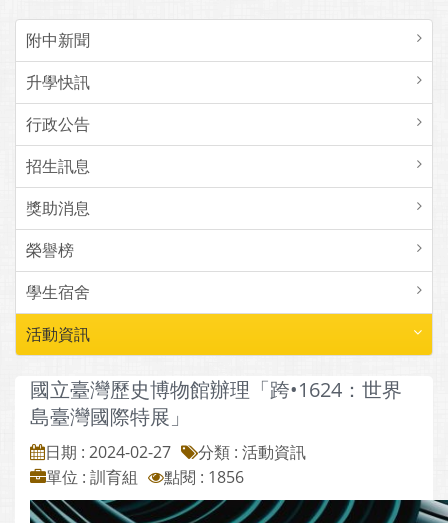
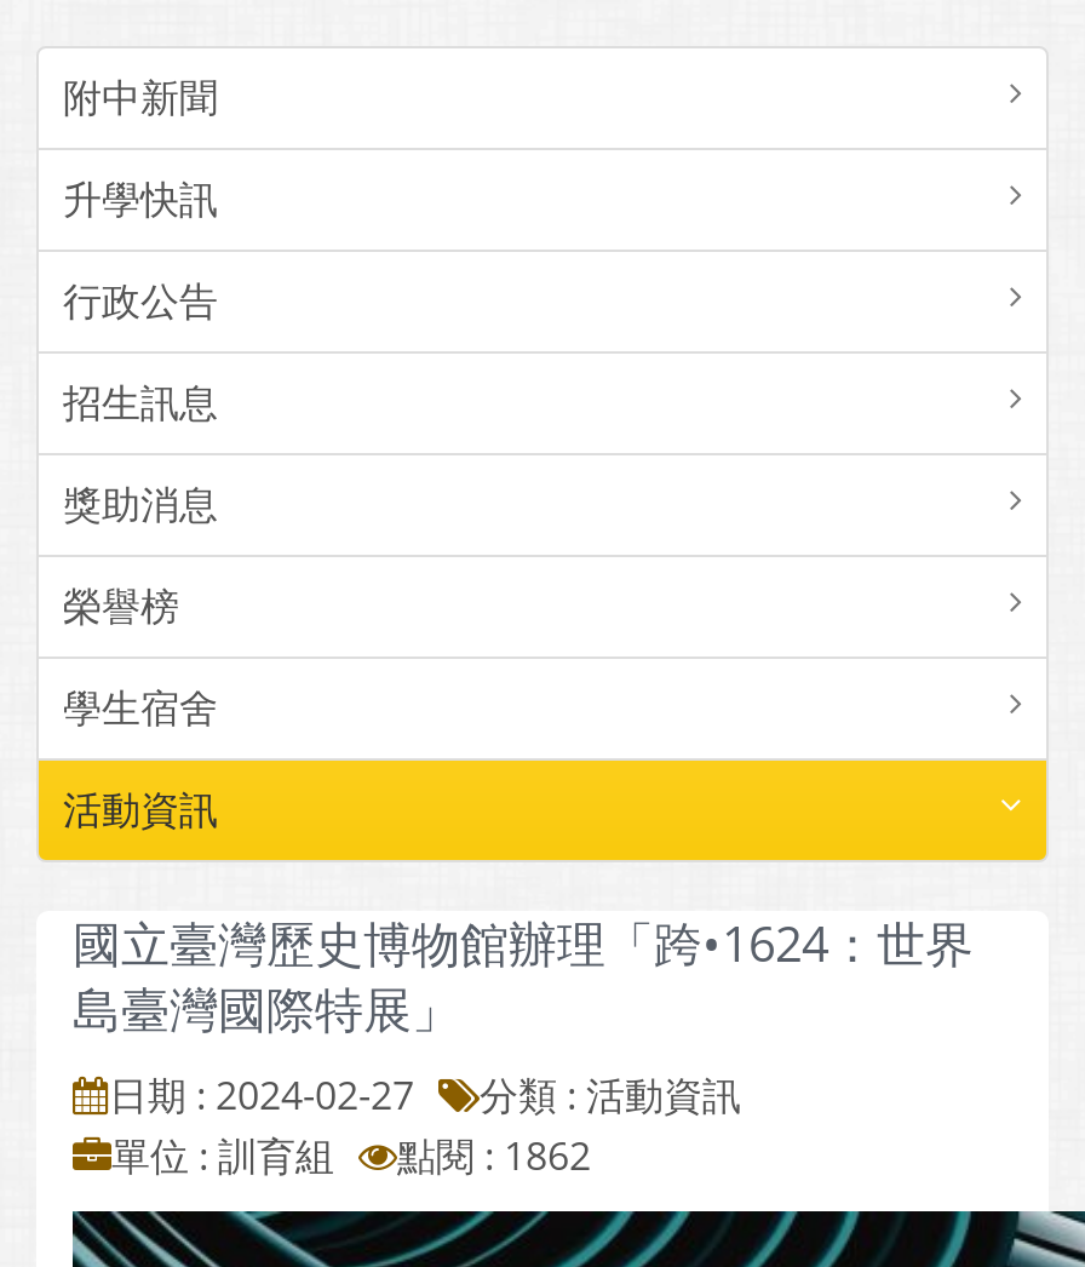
- 單位 : 訓育組 點閱 : 1856
+ 單位 : 訓育組 點閱 : 1862
